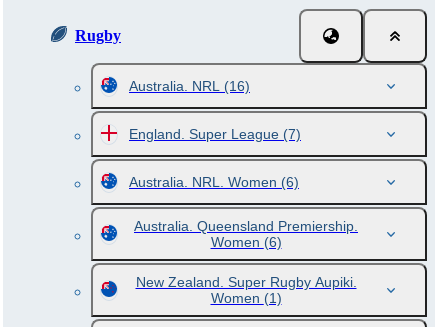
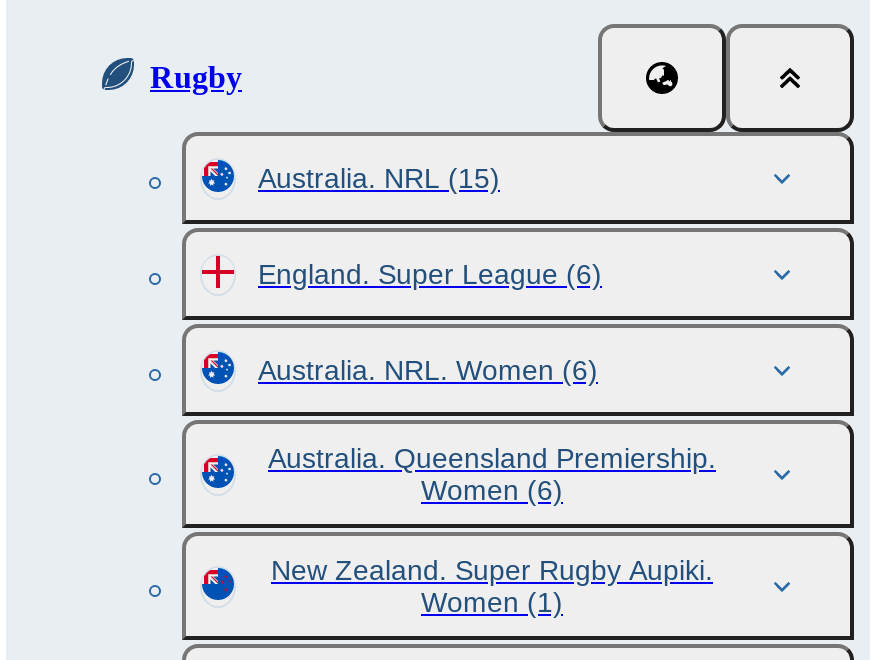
- Australia. NRL (16)
+ Australia. NRL (15)

- England. Super League (7)
+ England. Super League (6)
